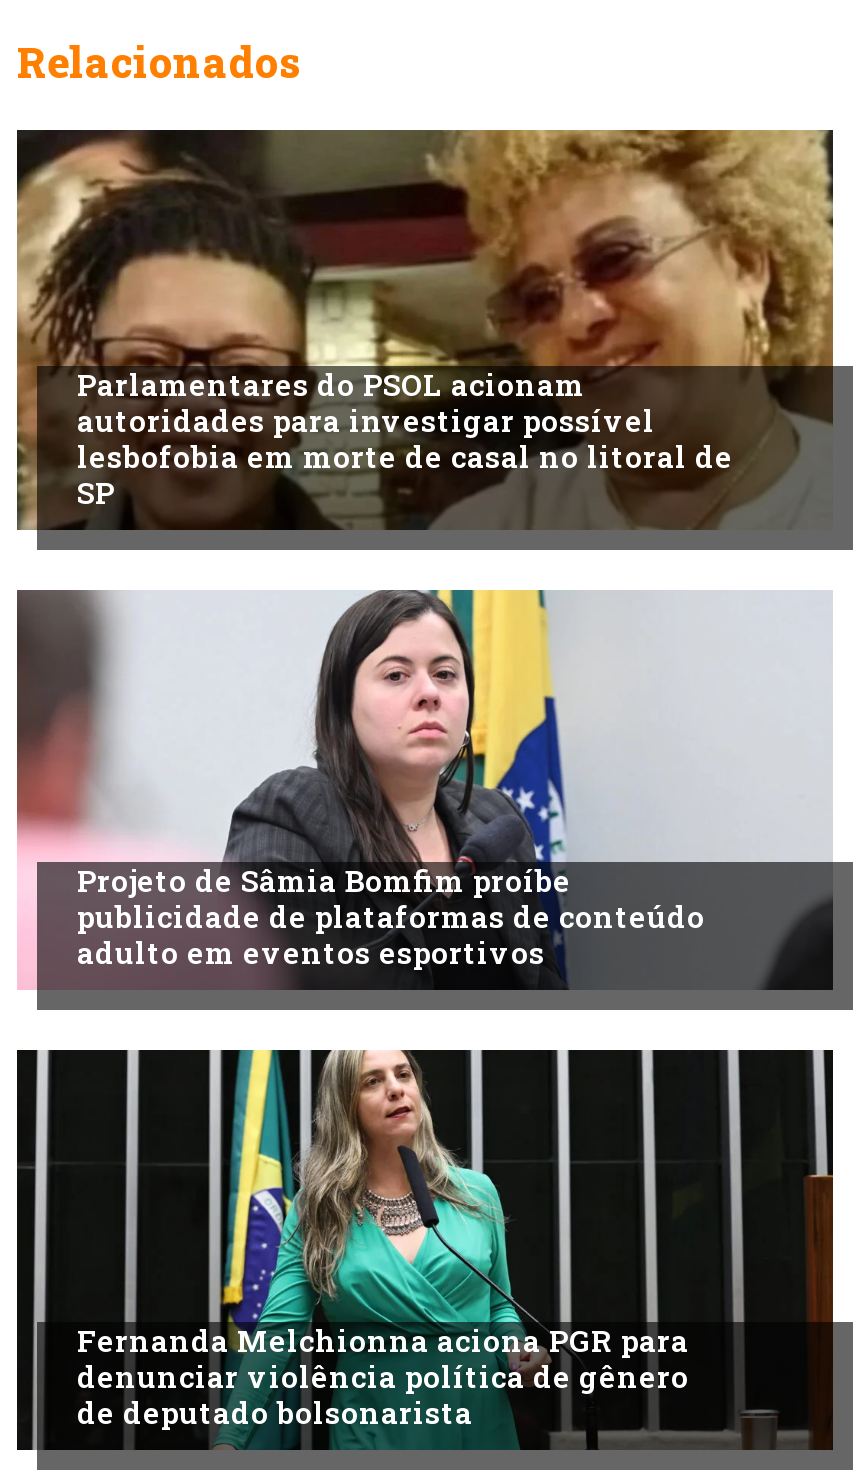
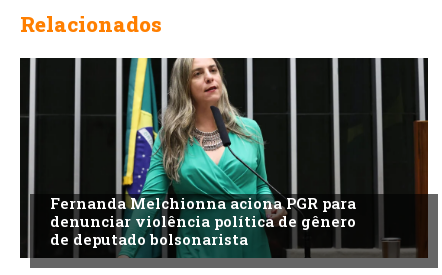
- [image]
- Parlamentares do PSOL acionam
- autoridades para investigar possível
- lesbofobia em morte de casal no litoral de
- SP

- [image]
- Projeto de Sâmia Bomfim proíbe
- publicidade de plataformas de conteúdo
- adulto em eventos esportivos
